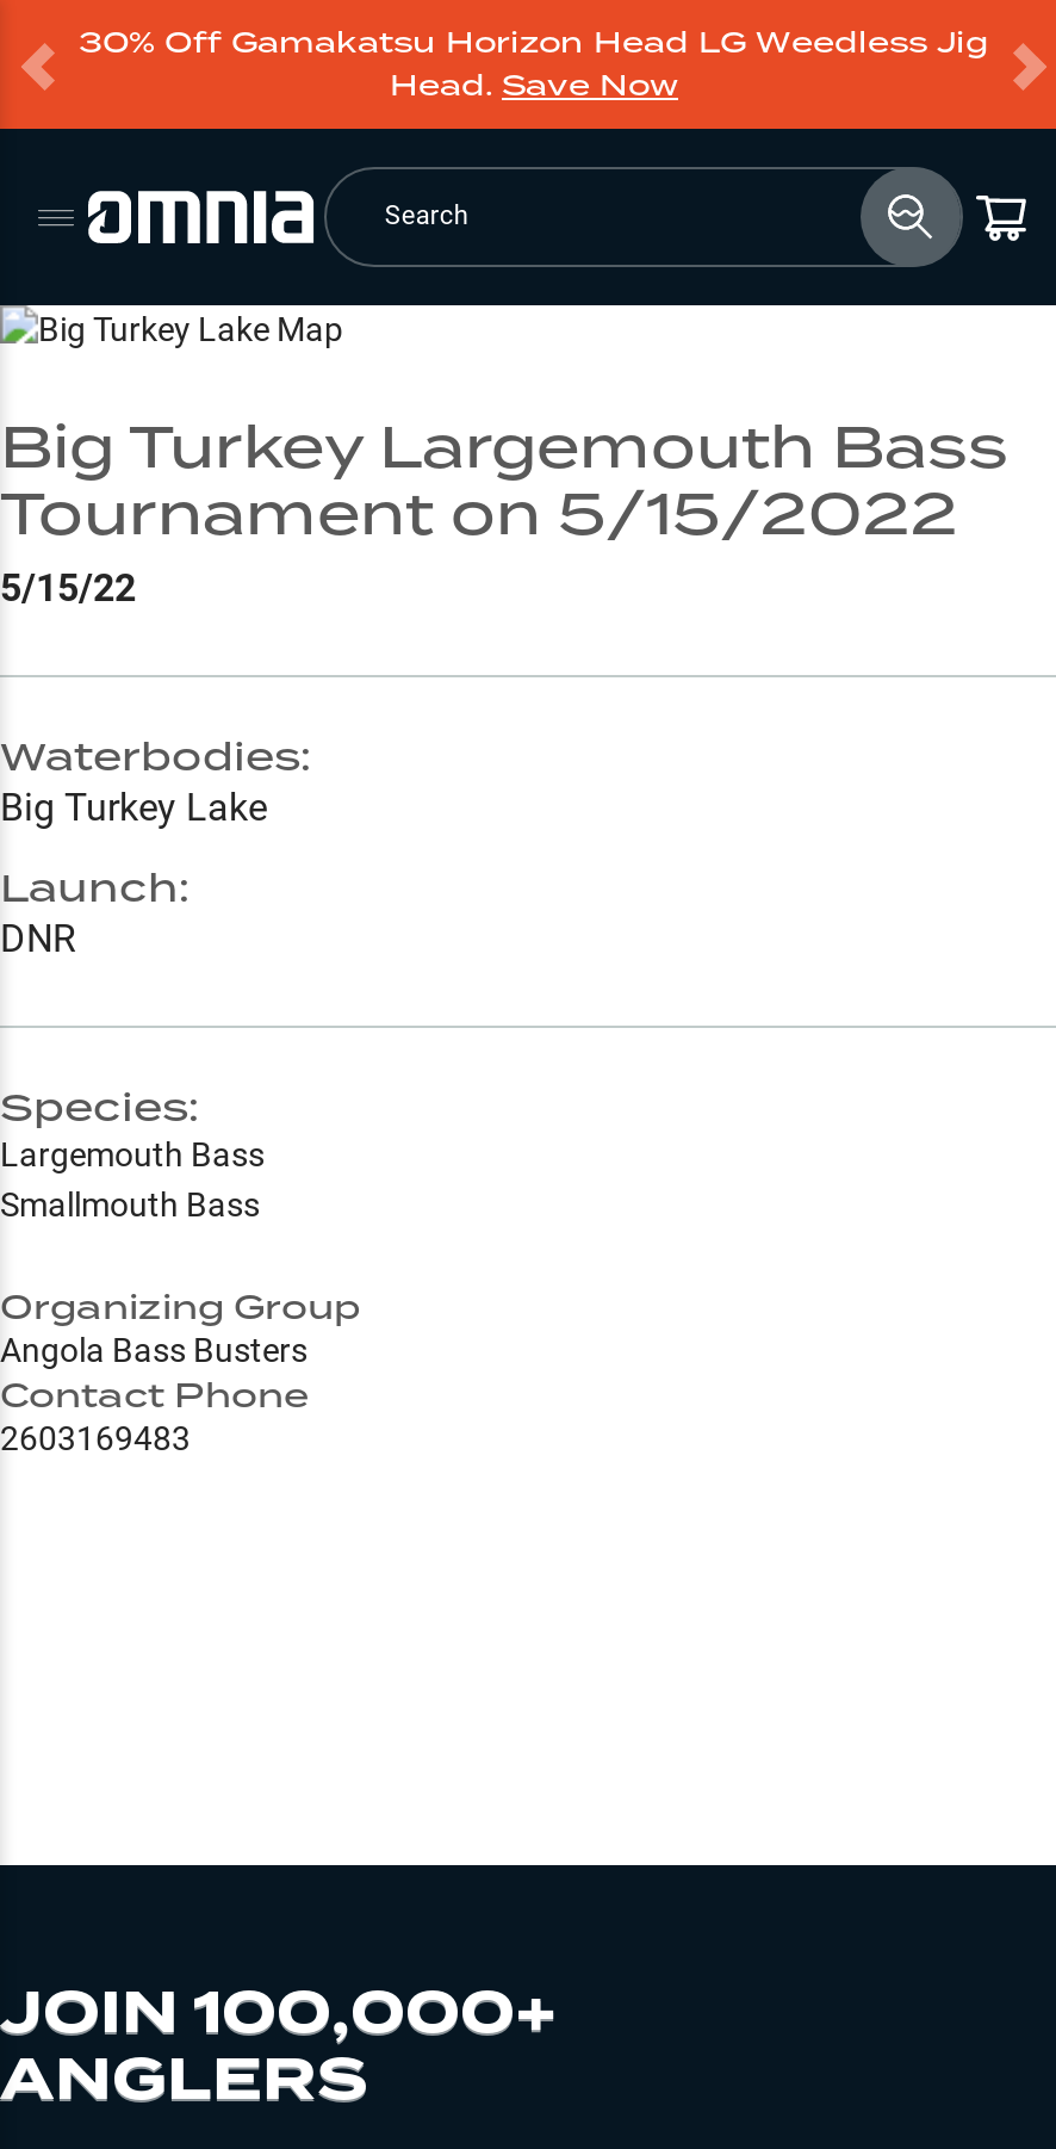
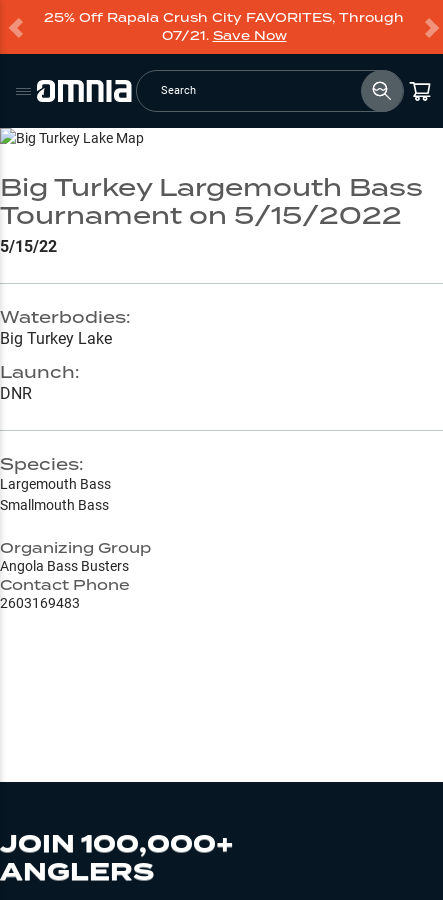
- 30% Off Gamakatsu Horizon Head LG Weedless Jig
- Head. Save Now
+ 25% Off Rapala Crush City FAVORITES, Through
+ 07/21. Save Now
